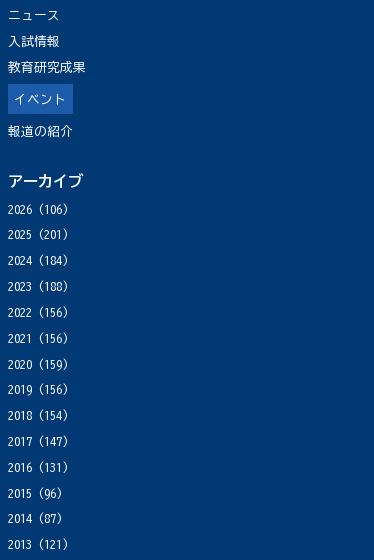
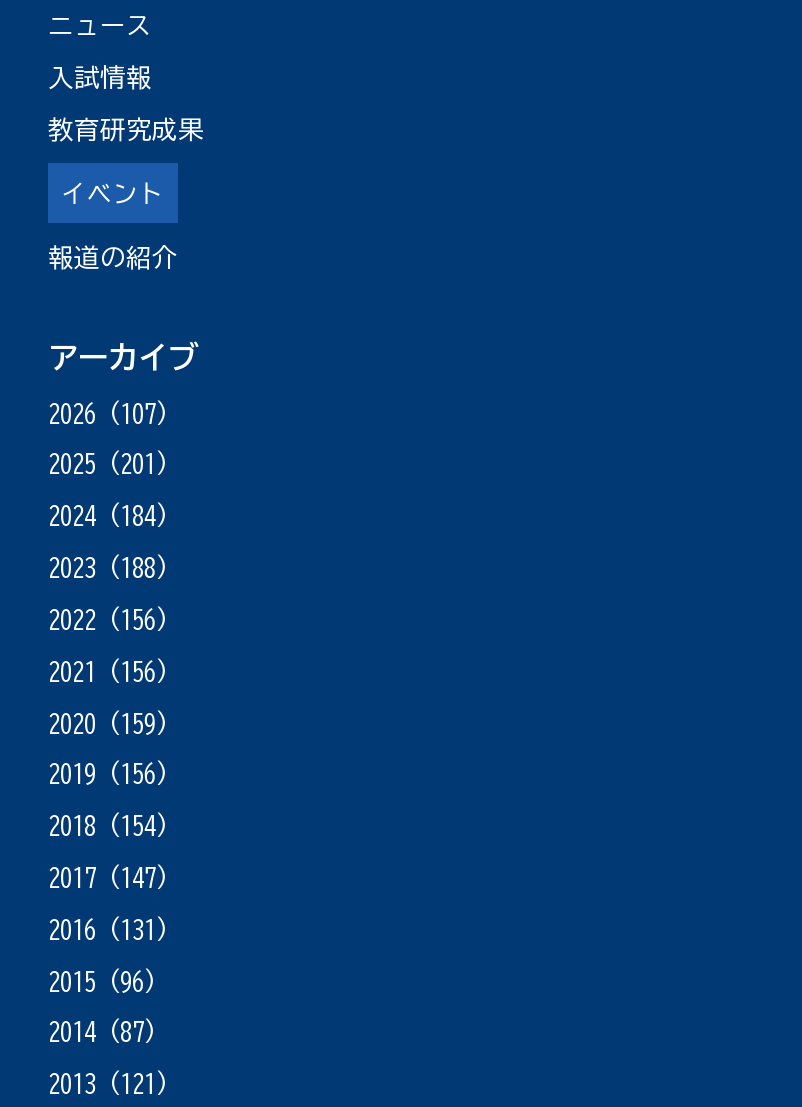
- 2026 (106)
+ 2026 (107)
